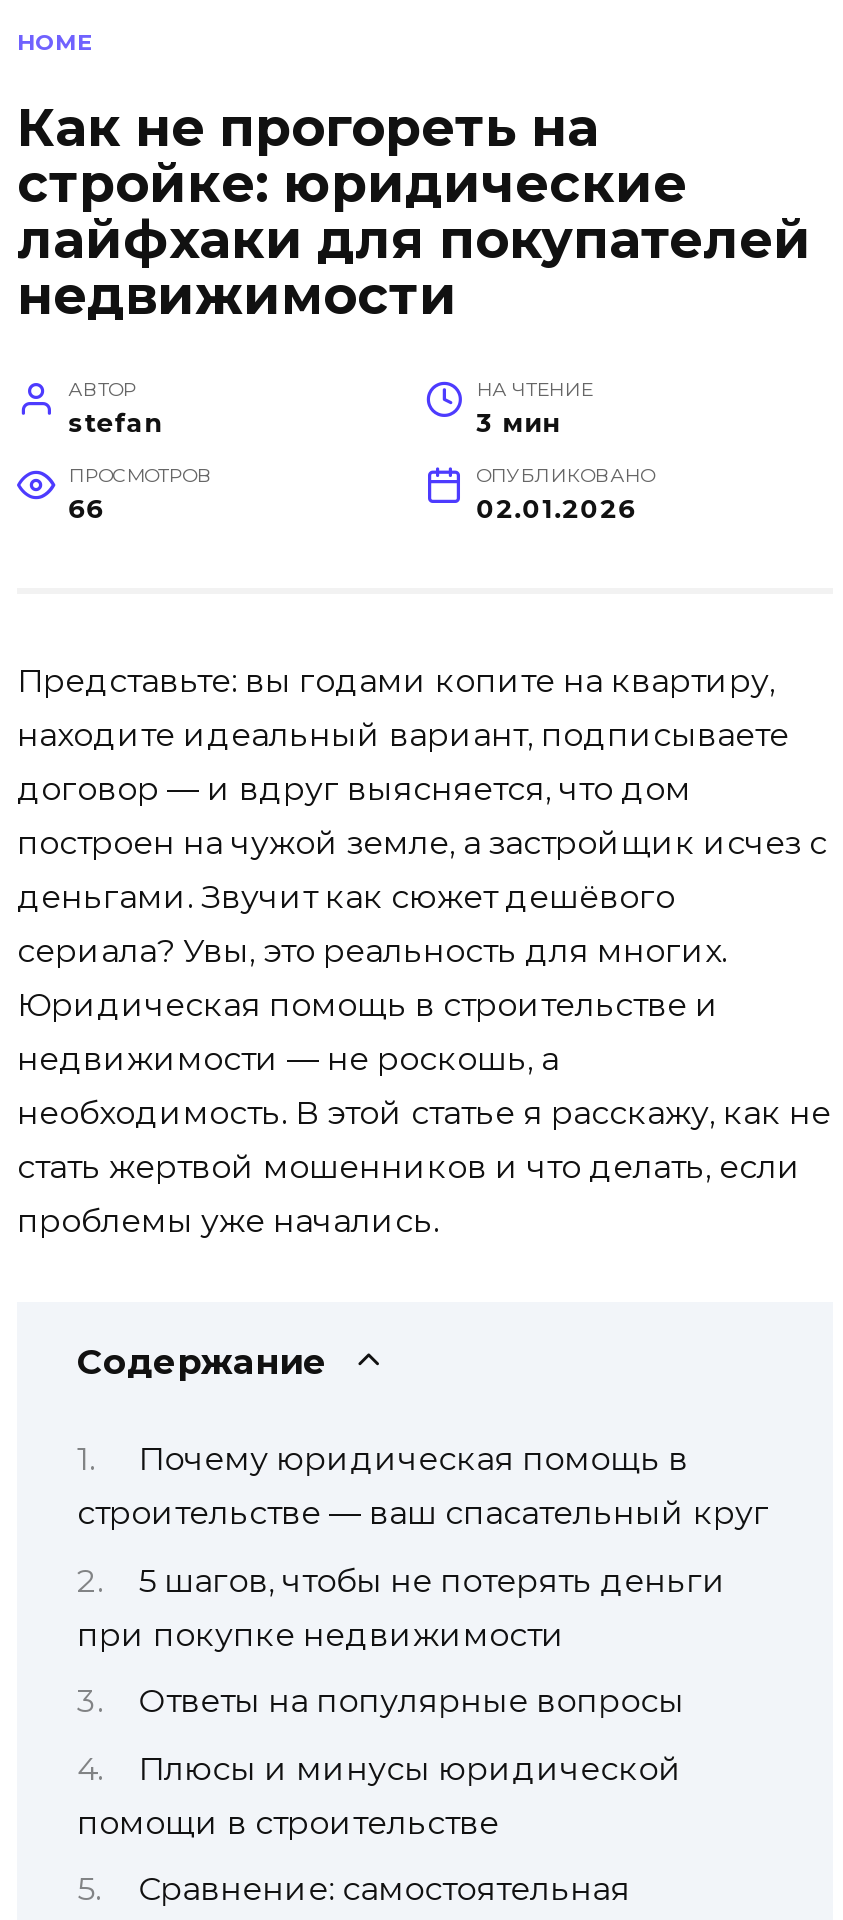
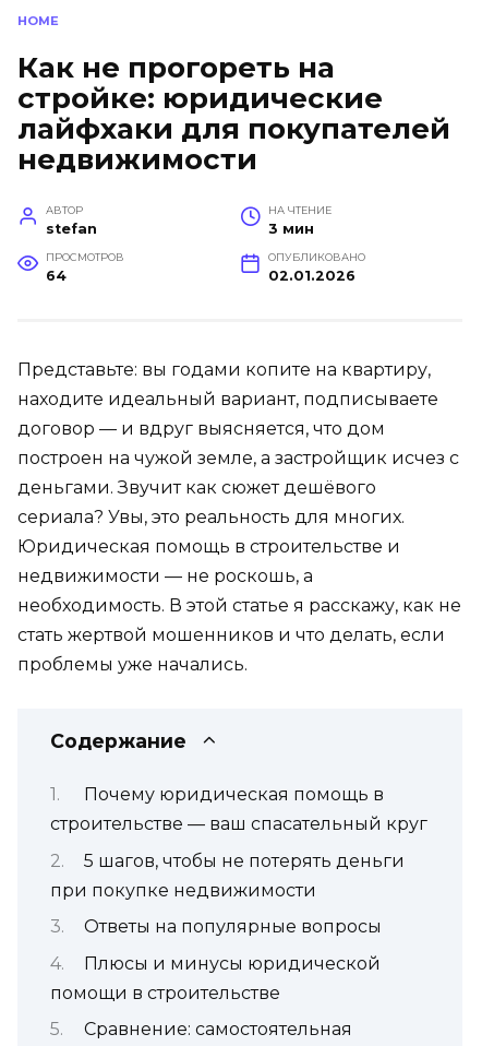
- 66
+ 64
